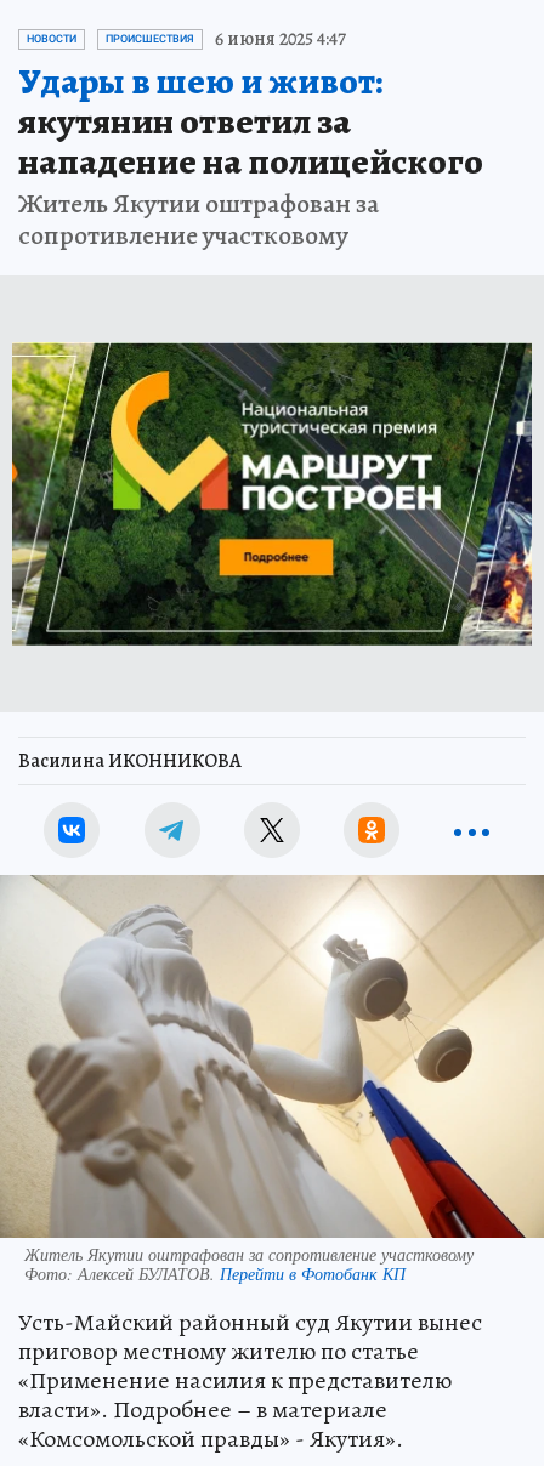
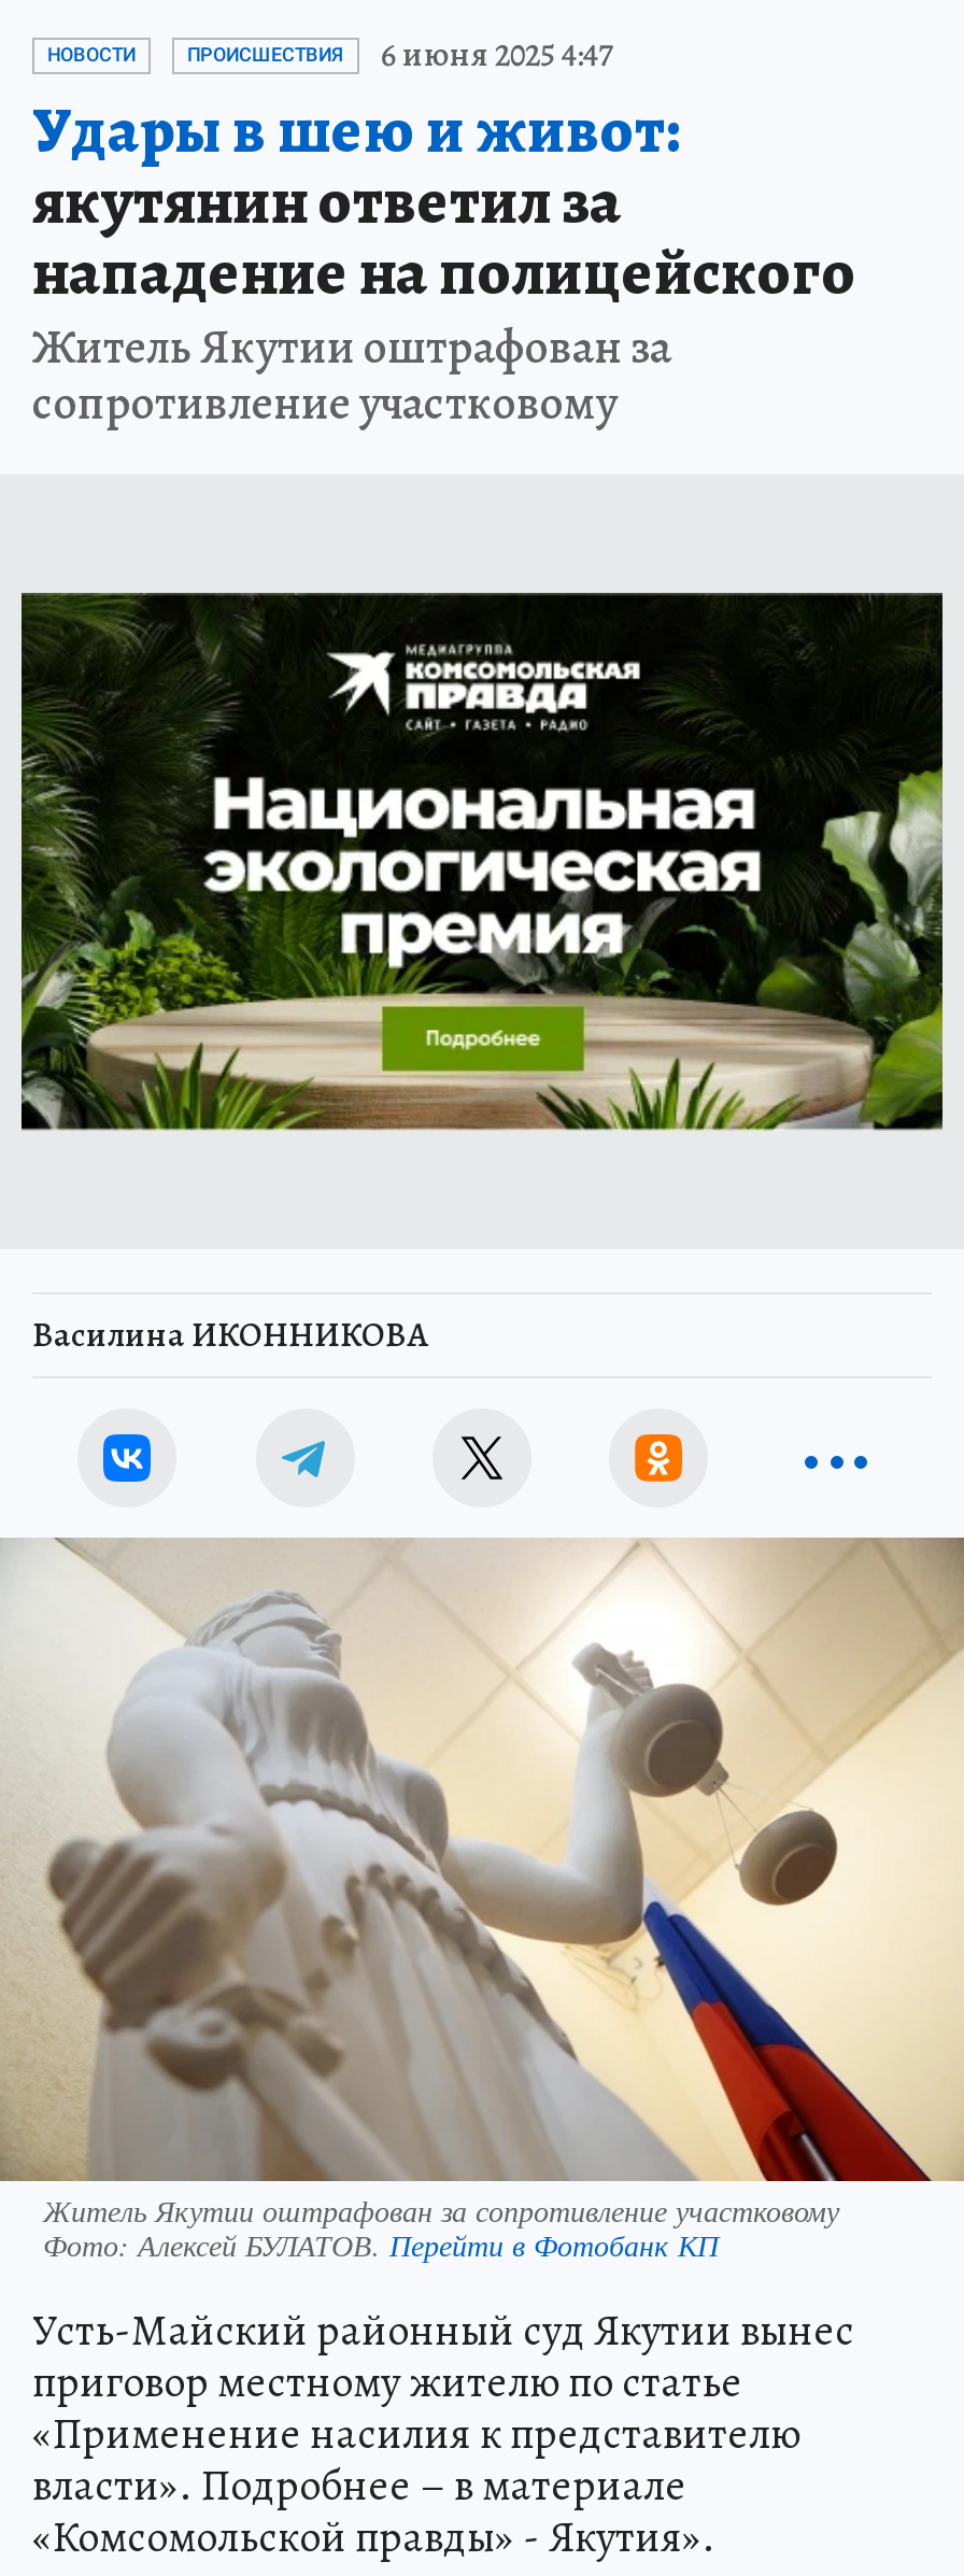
- [image]
+ [image]
